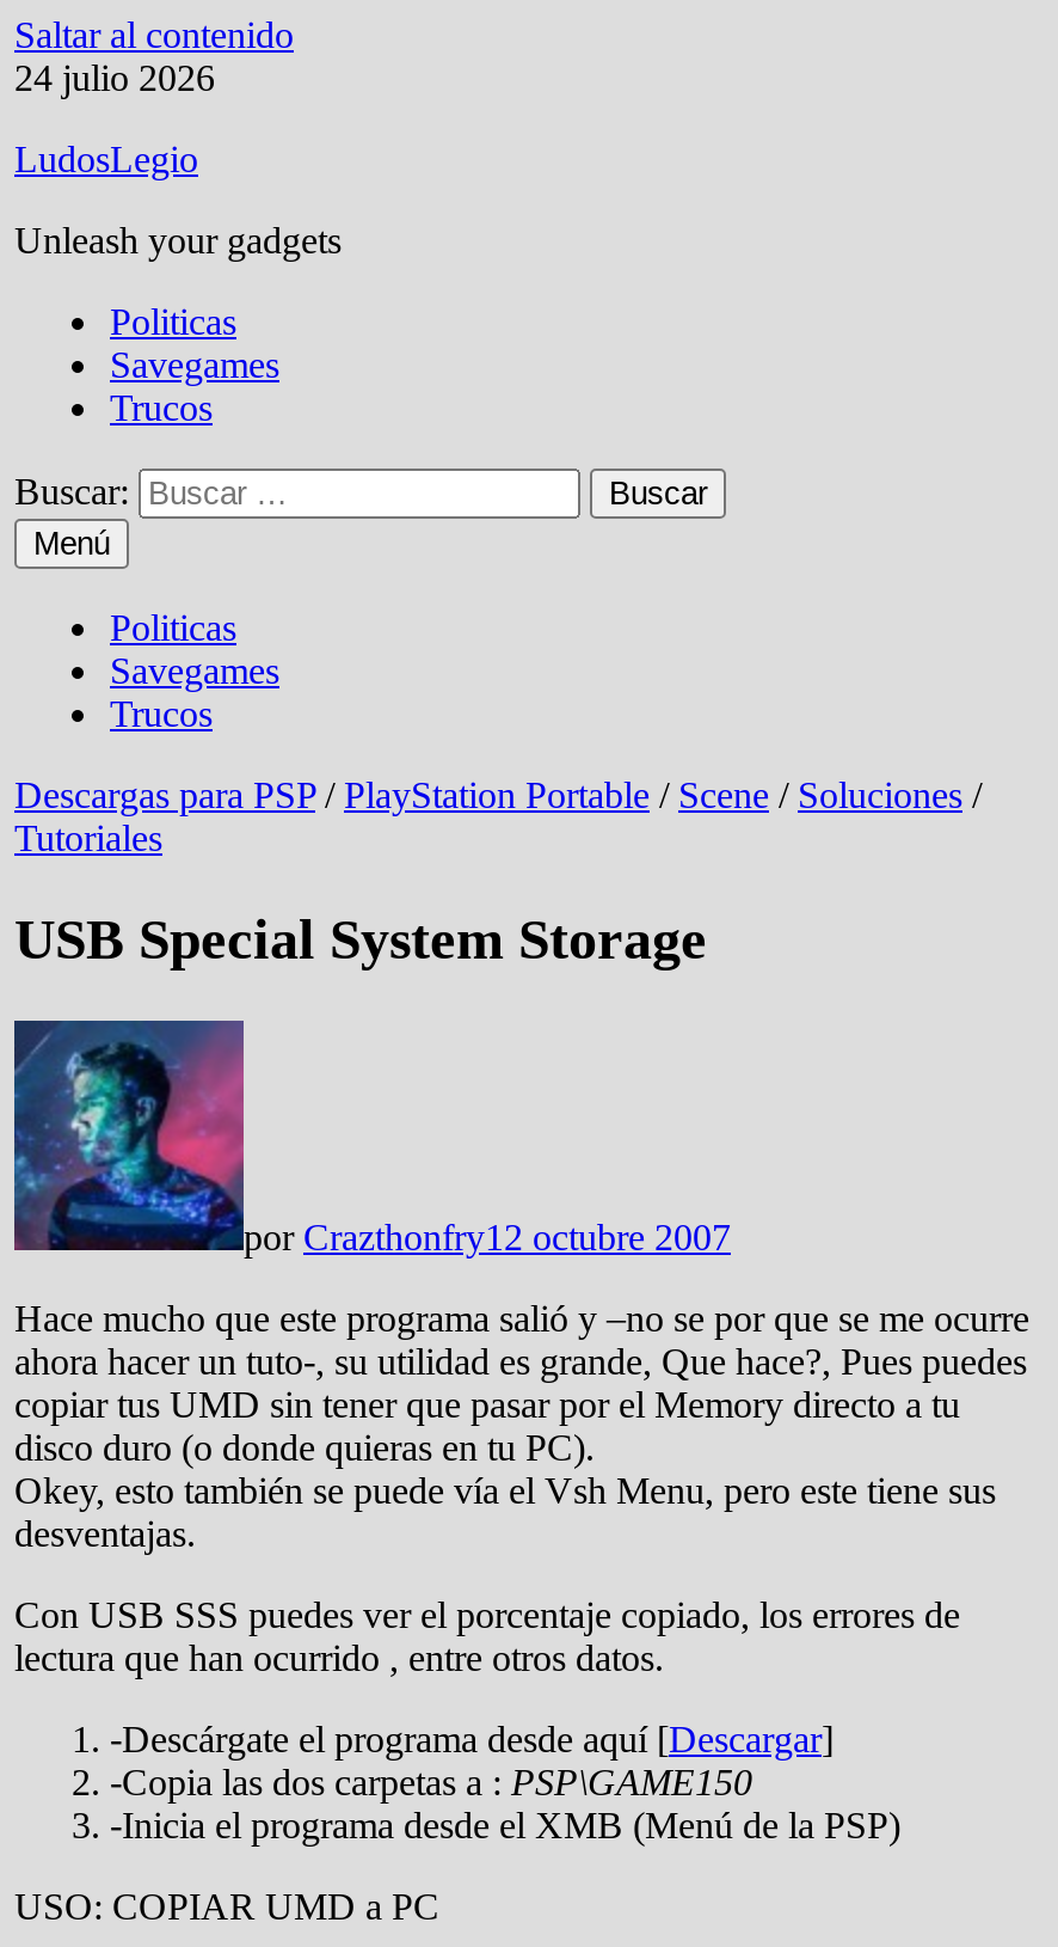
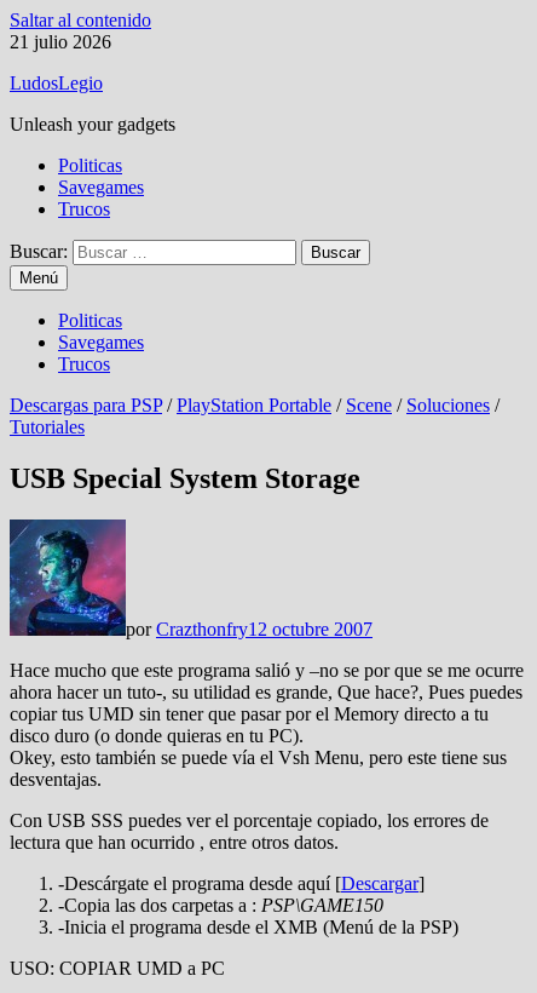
- 24 julio 2026
+ 21 julio 2026
